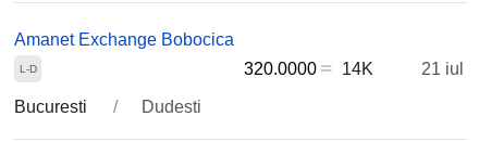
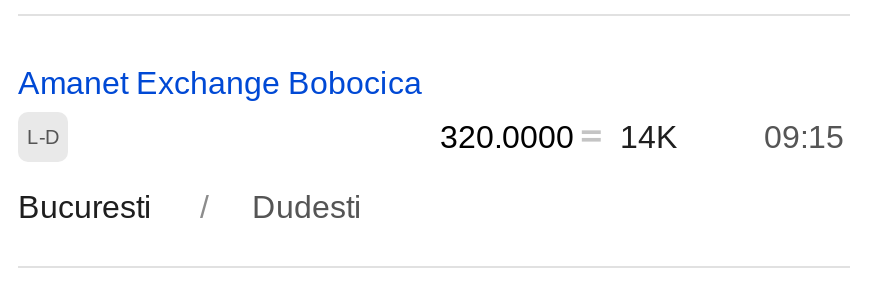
- 21 iul
+ 09:15
